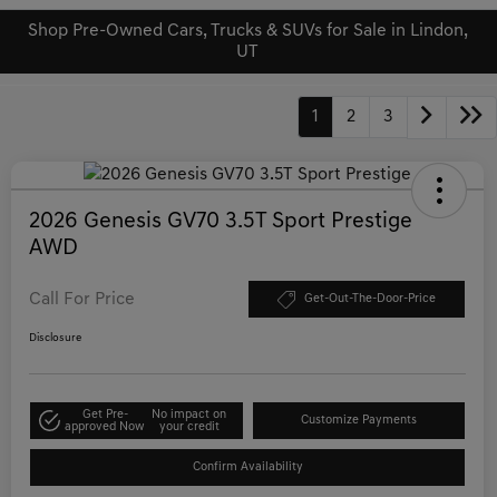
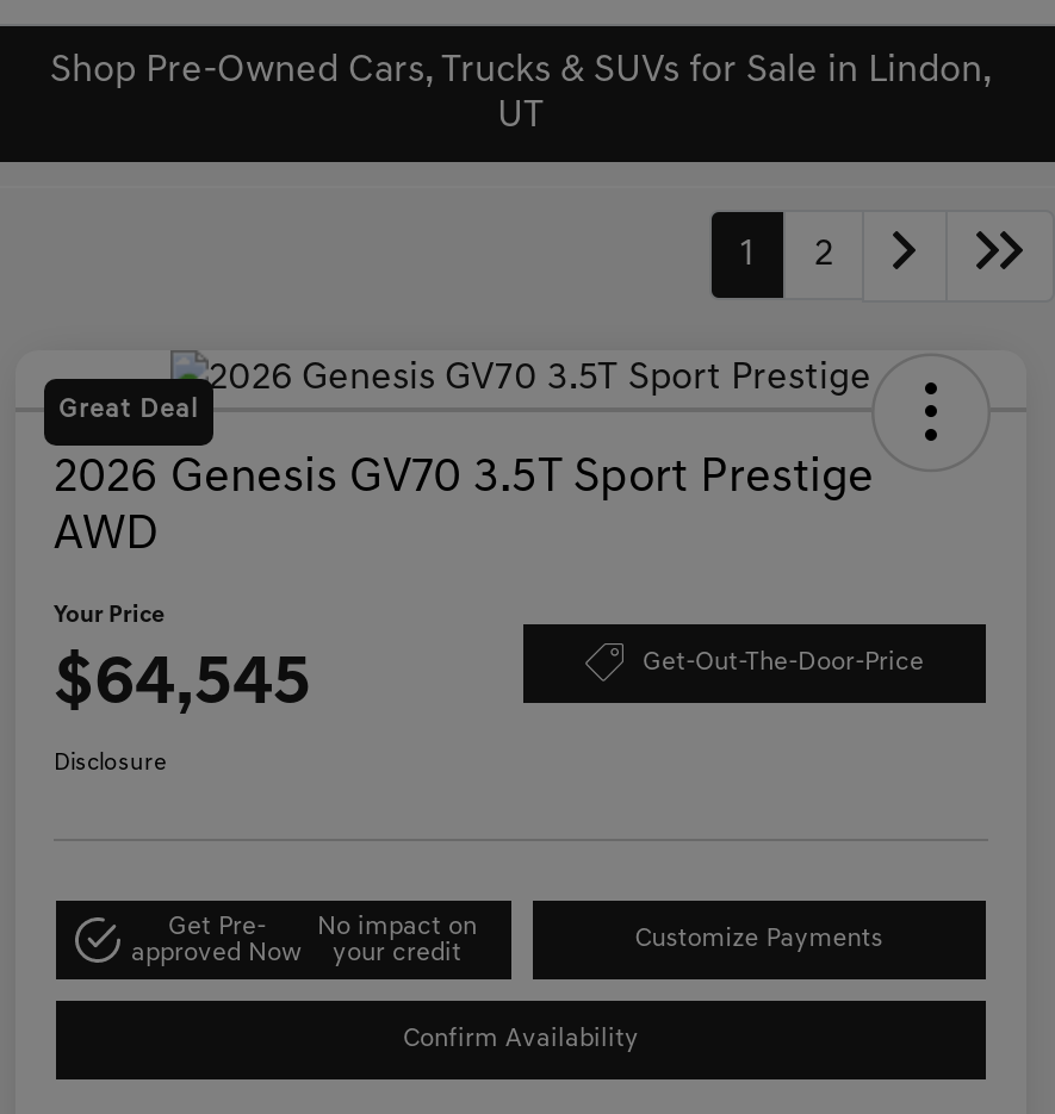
- 3
+ Great Deal

- Call For Price
+ Your Price
+ $64,545
